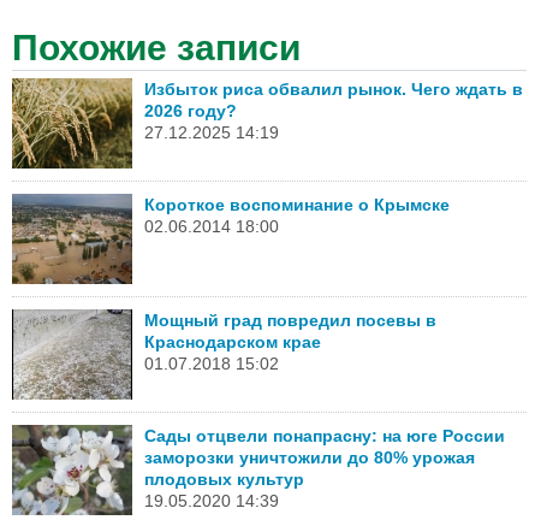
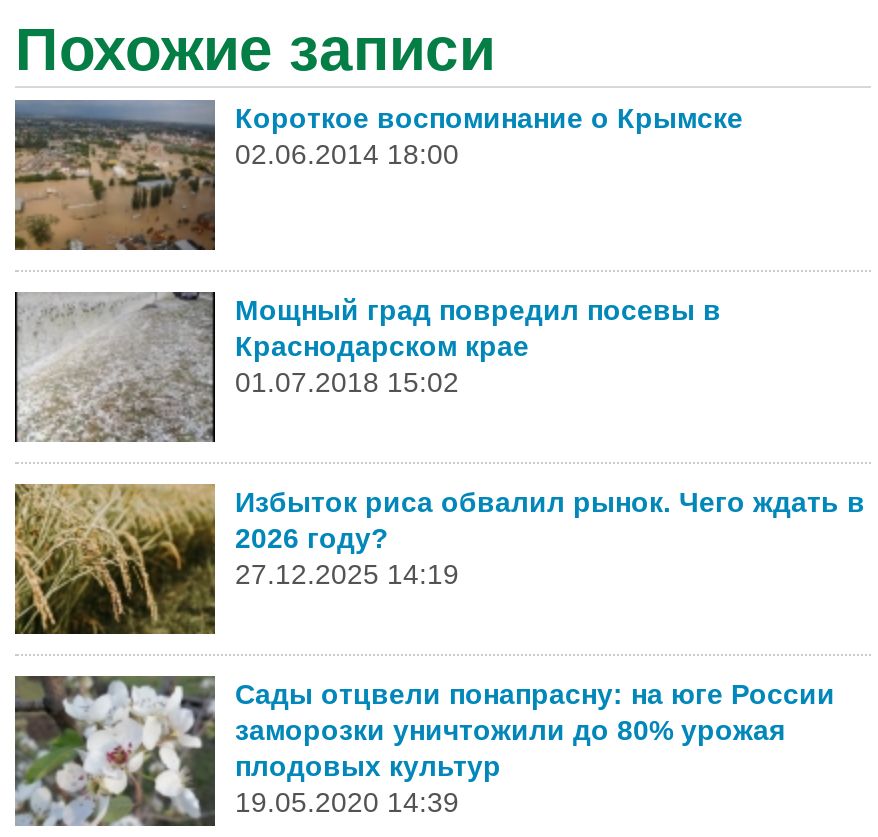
moved down: [image] | Избыток риса обвалил рынок. Чего ждать в | 2026 году? | 27.12.2025 14:19

moved up: [image] | Короткое воспоминание о Крымске | 02.06.2014 18:00 | Мощный град повредил посевы в | Краснодарском крае | 01.07.2018 15:02
